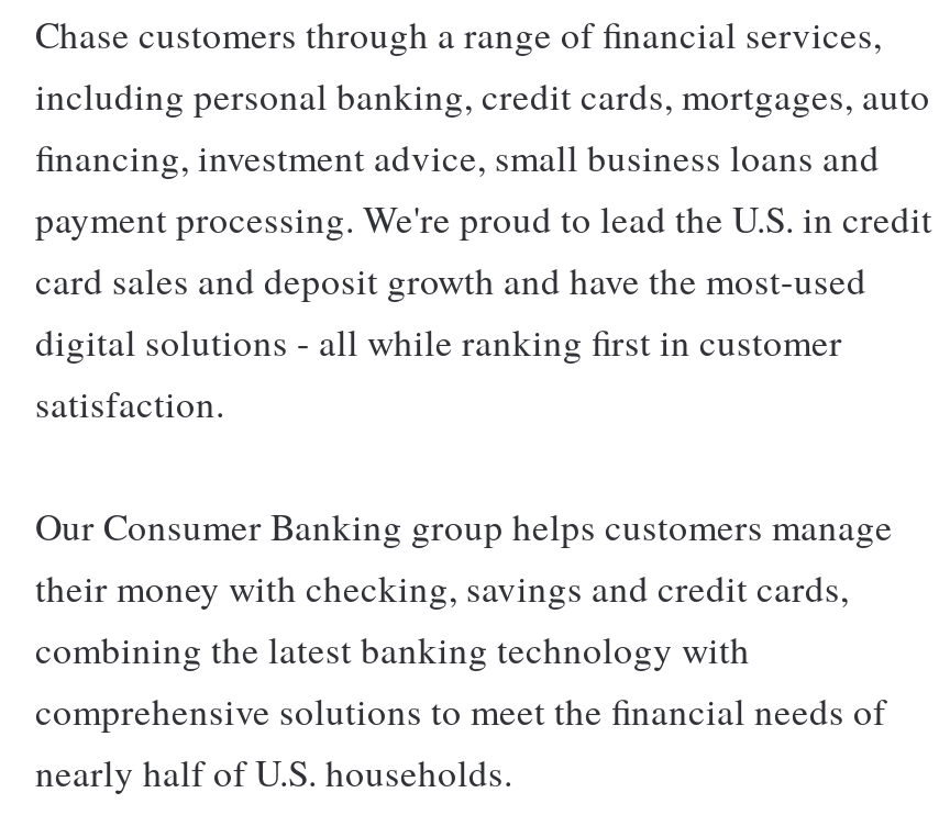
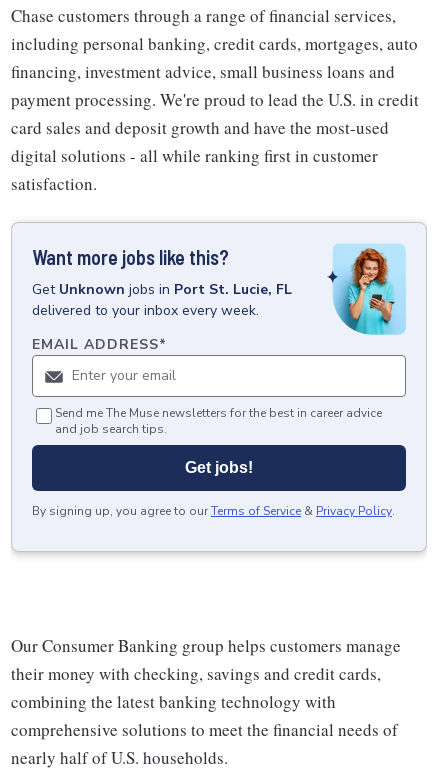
+ [image]
+ Want more jobs like this?
+ Get Unknown jobs in Port St. Lucie, FL
+ delivered to your inbox every week.
+ EMAIL ADDRESS*

+ Send me The Muse newsletters for the best in career advice
+ and job search tips.
+ Get jobs!
+ By signing up, you agree to our Terms of Service & Privacy Policy.
